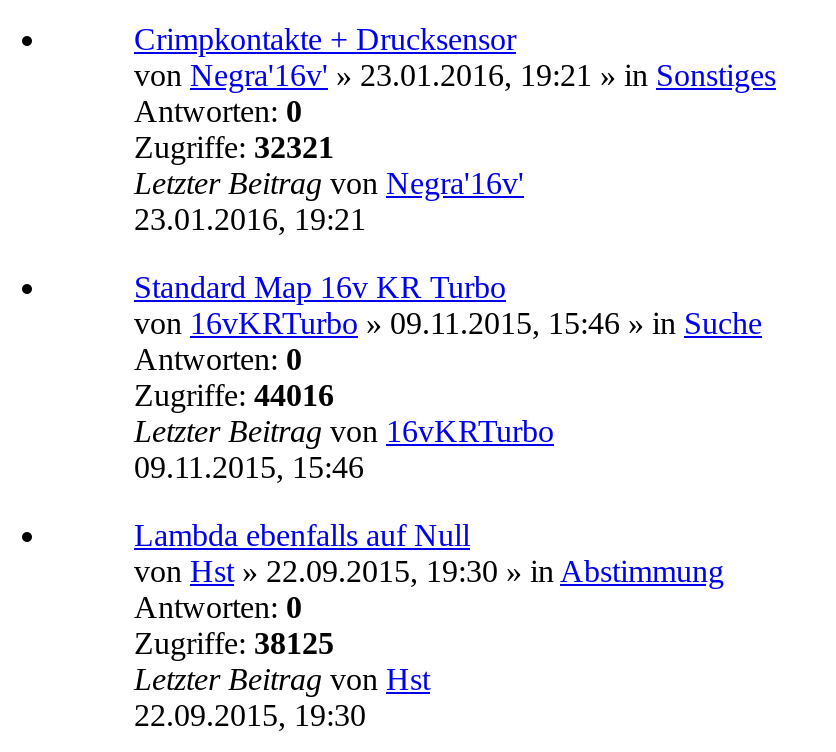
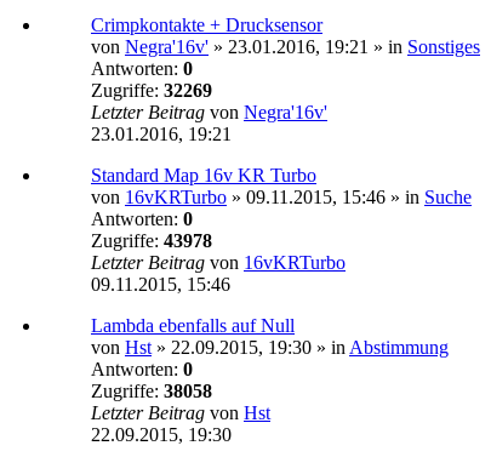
- Zugriffe: 32321
+ Zugriffe: 32269

- Zugriffe: 44016
+ Zugriffe: 43978

- Zugriffe: 38125
+ Zugriffe: 38058
